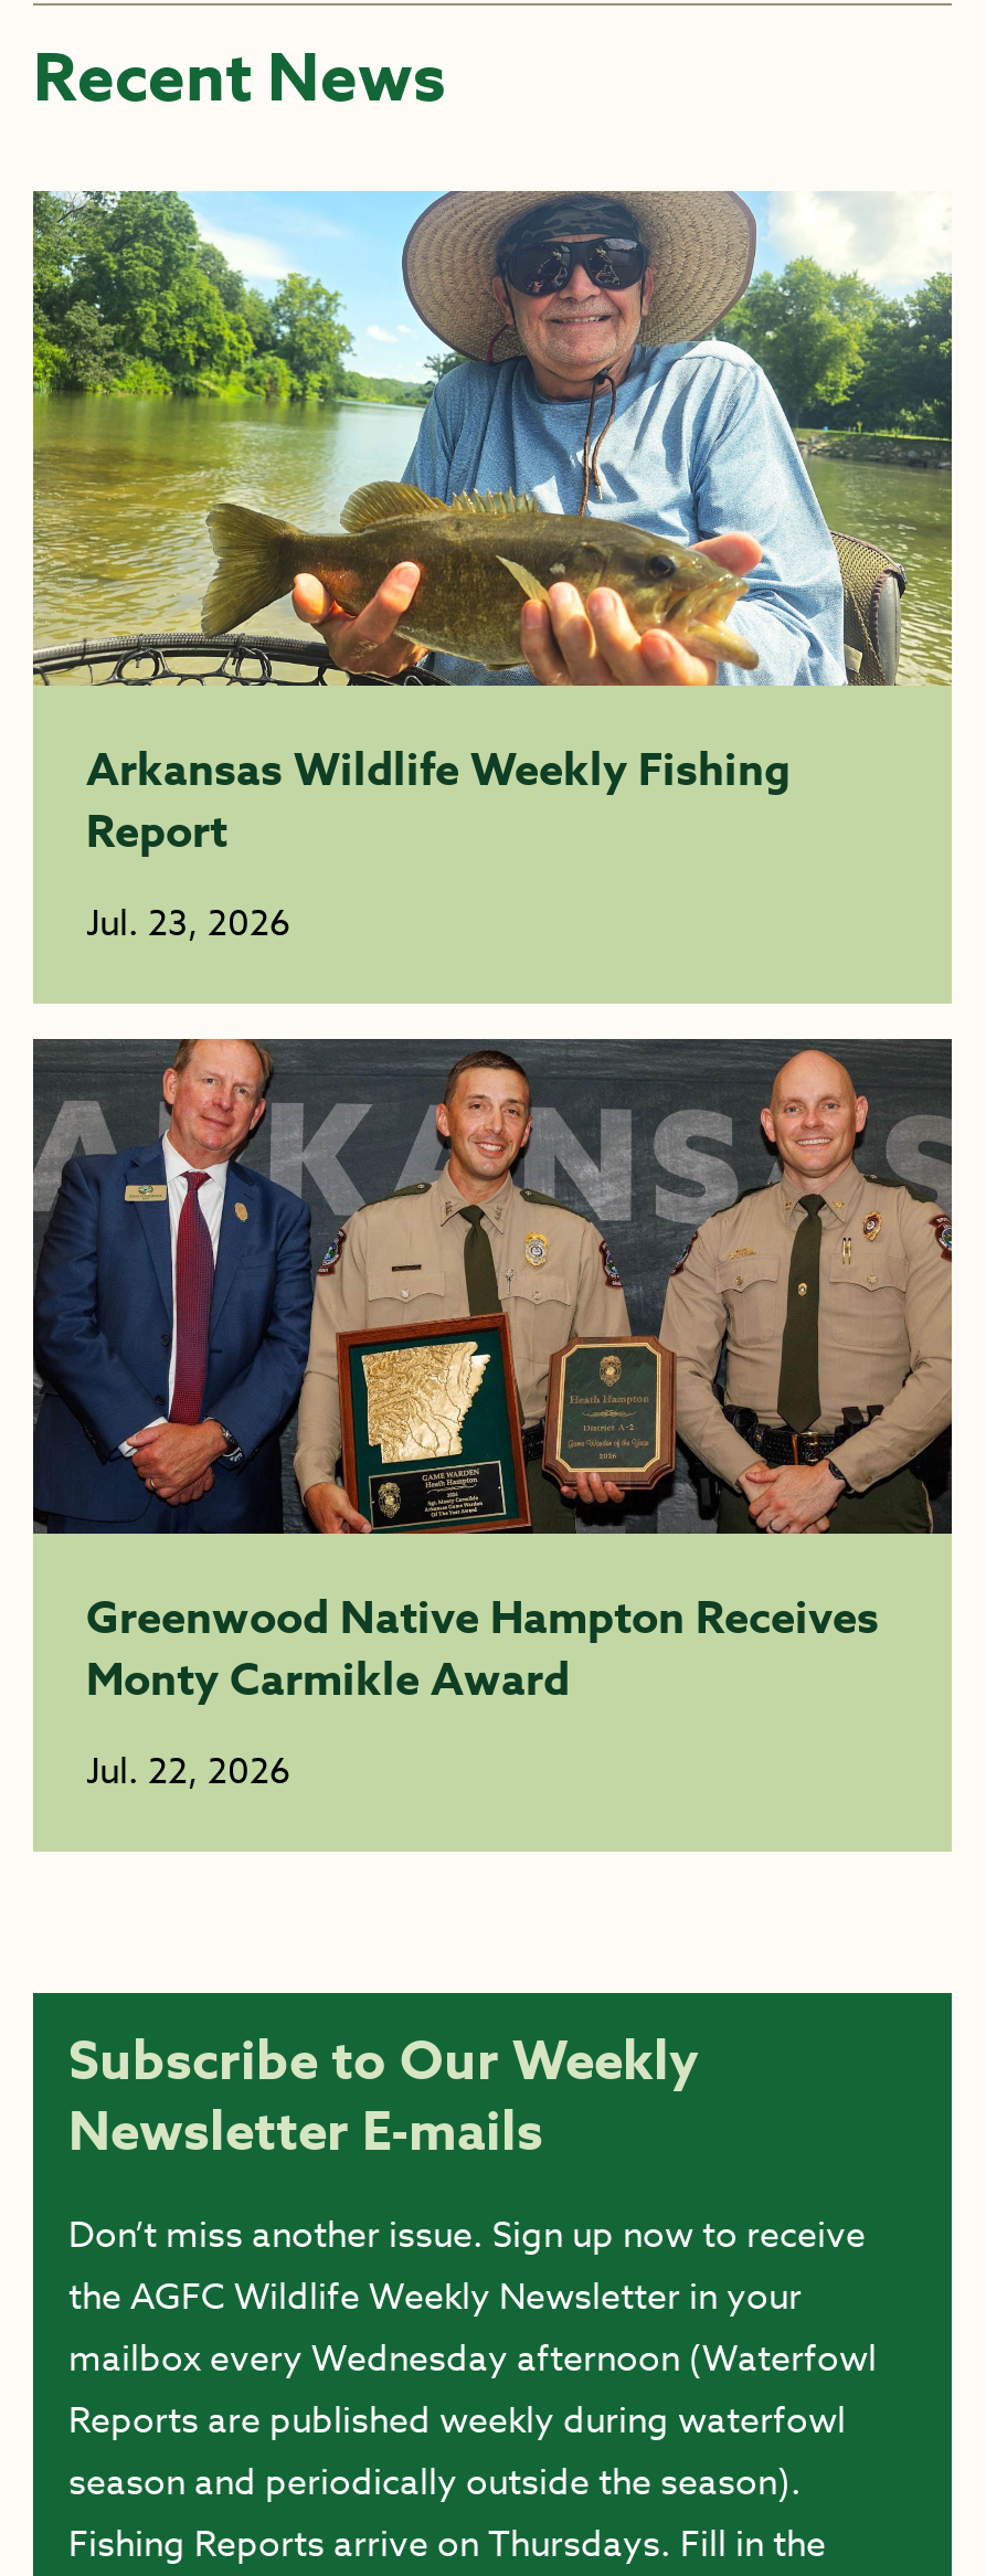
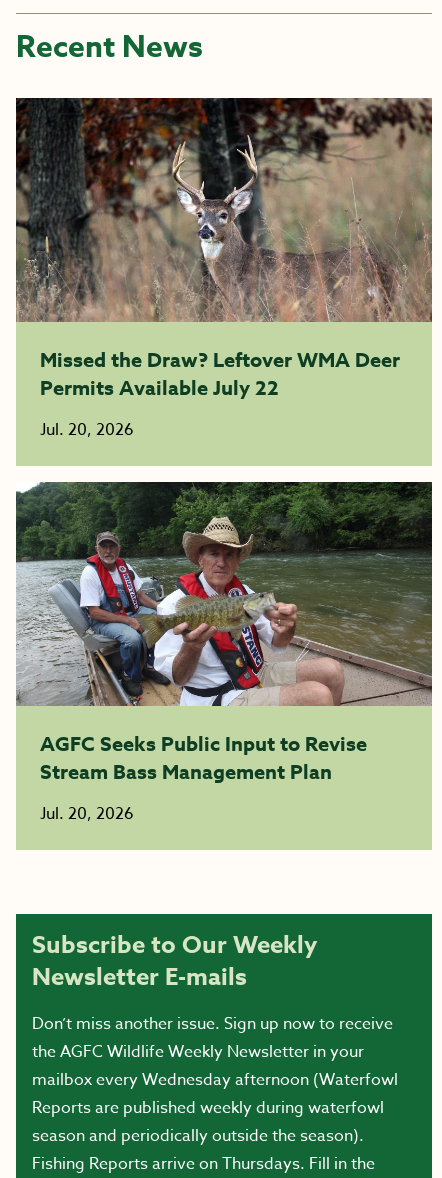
- [image]
- Arkansas Wildlife Weekly Fishing
- Report
+ [image]
+ Missed the Draw? Leftover WMA Deer
+ Permits Available July 22

- Jul. 23, 2026
+ Jul. 20, 2026

- [image]
- Greenwood Native Hampton Receives
- Monty Carmikle Award
+ [image]
+ AGFC Seeks Public Input to Revise
+ Stream Bass Management Plan

- Jul. 22, 2026
+ Jul. 20, 2026
